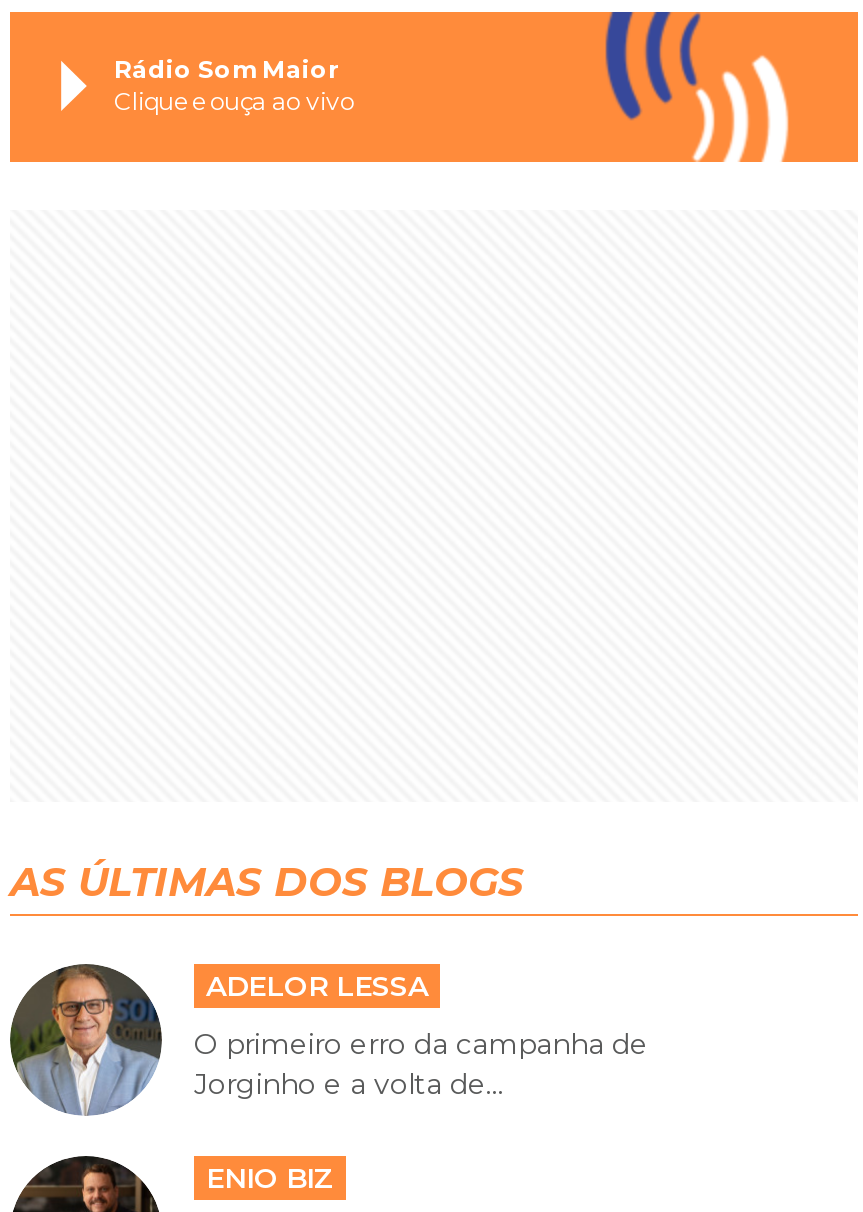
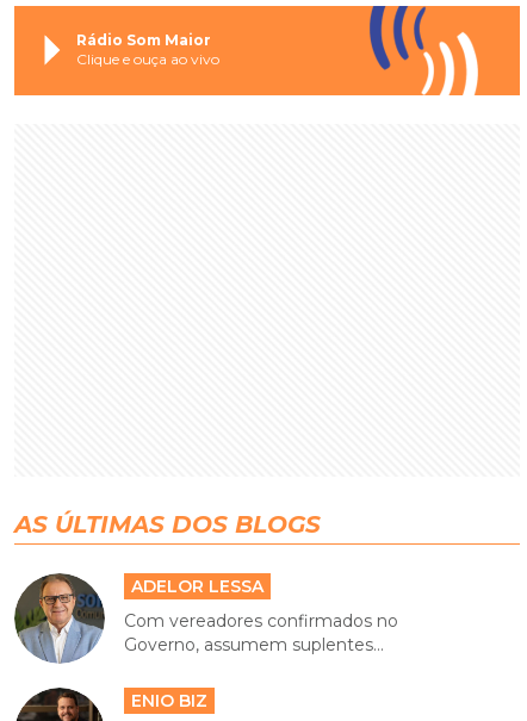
- O primeiro erro da campanha de
- Jorginho e a volta de...
+ Com vereadores confirmados no
+ Governo, assumem suplentes...
